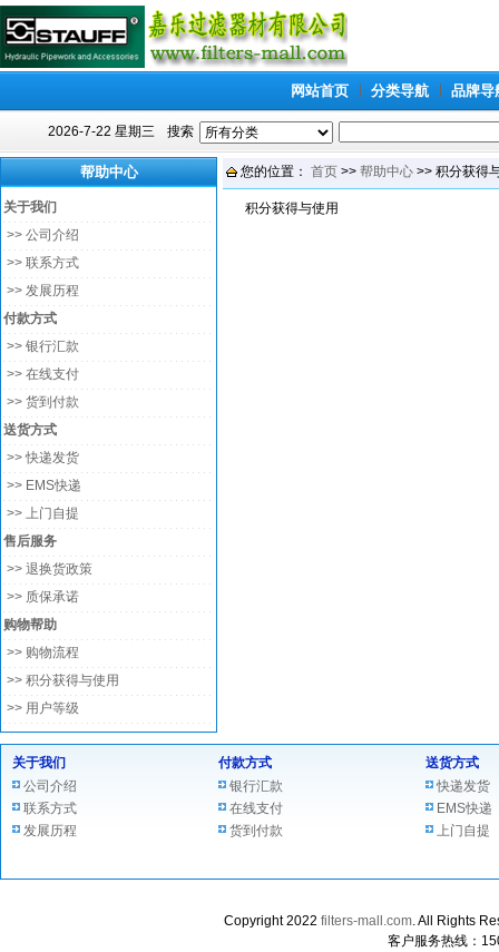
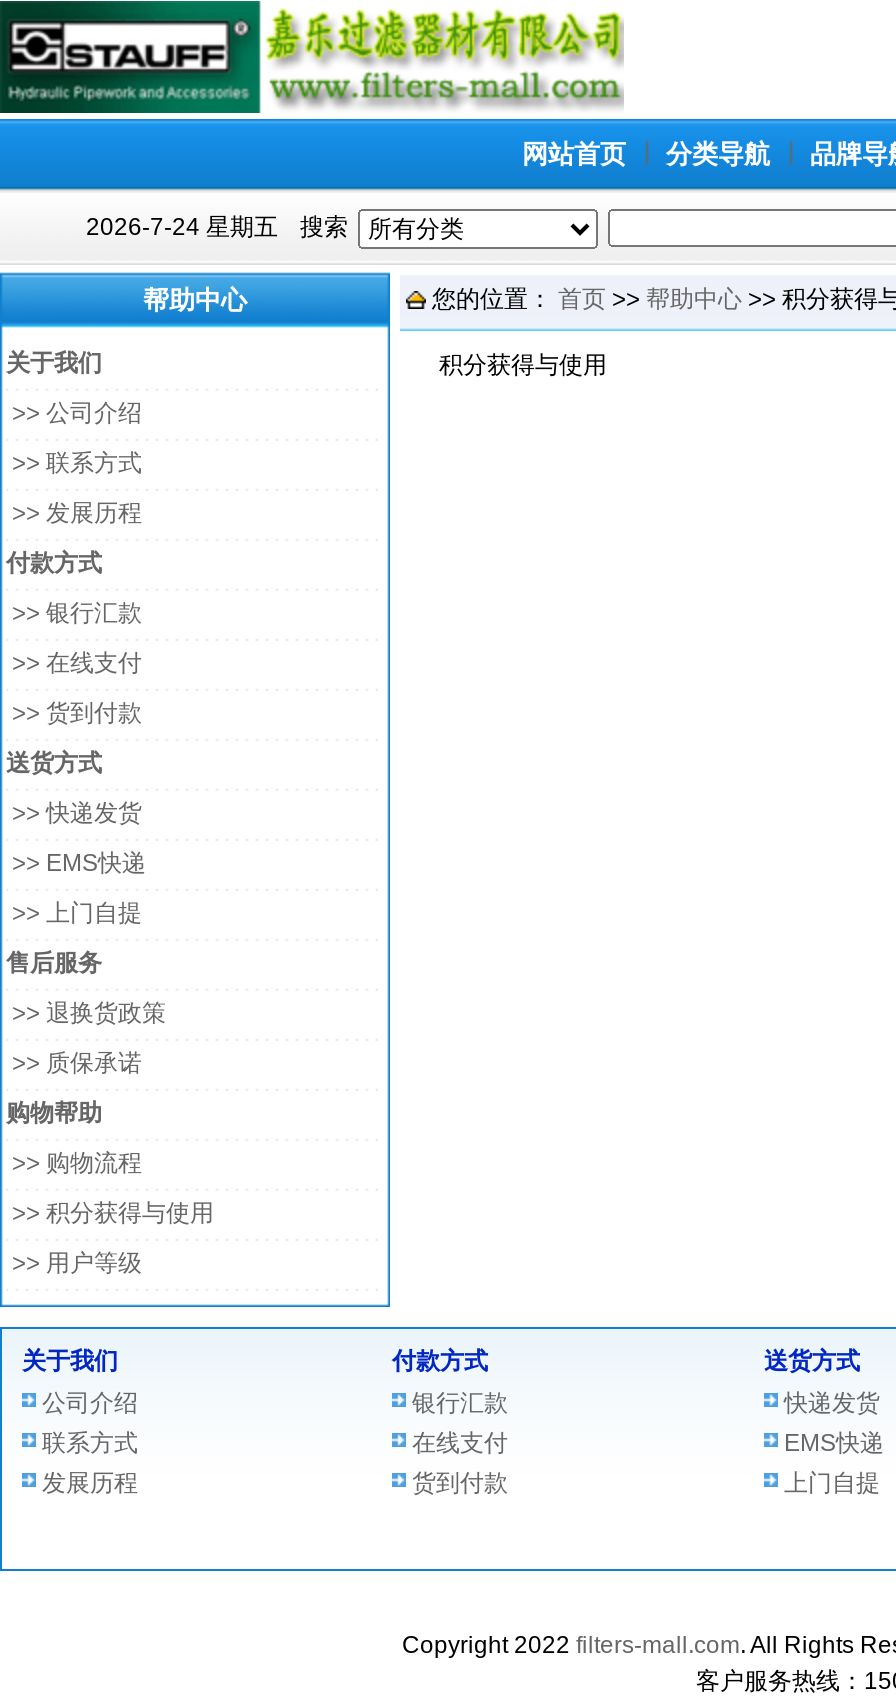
- 2026-7-22 星期三 搜索
+ 2026-7-24 星期五 搜索
